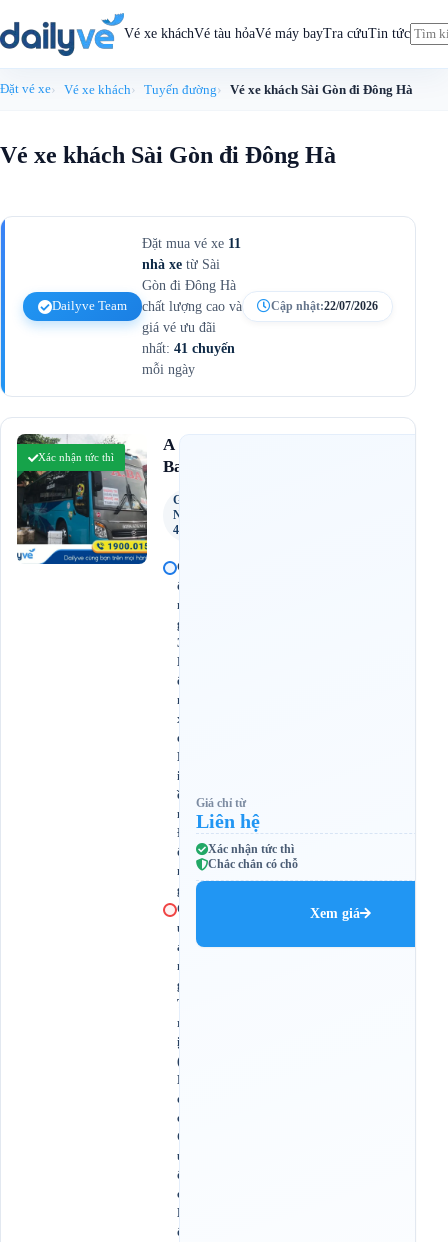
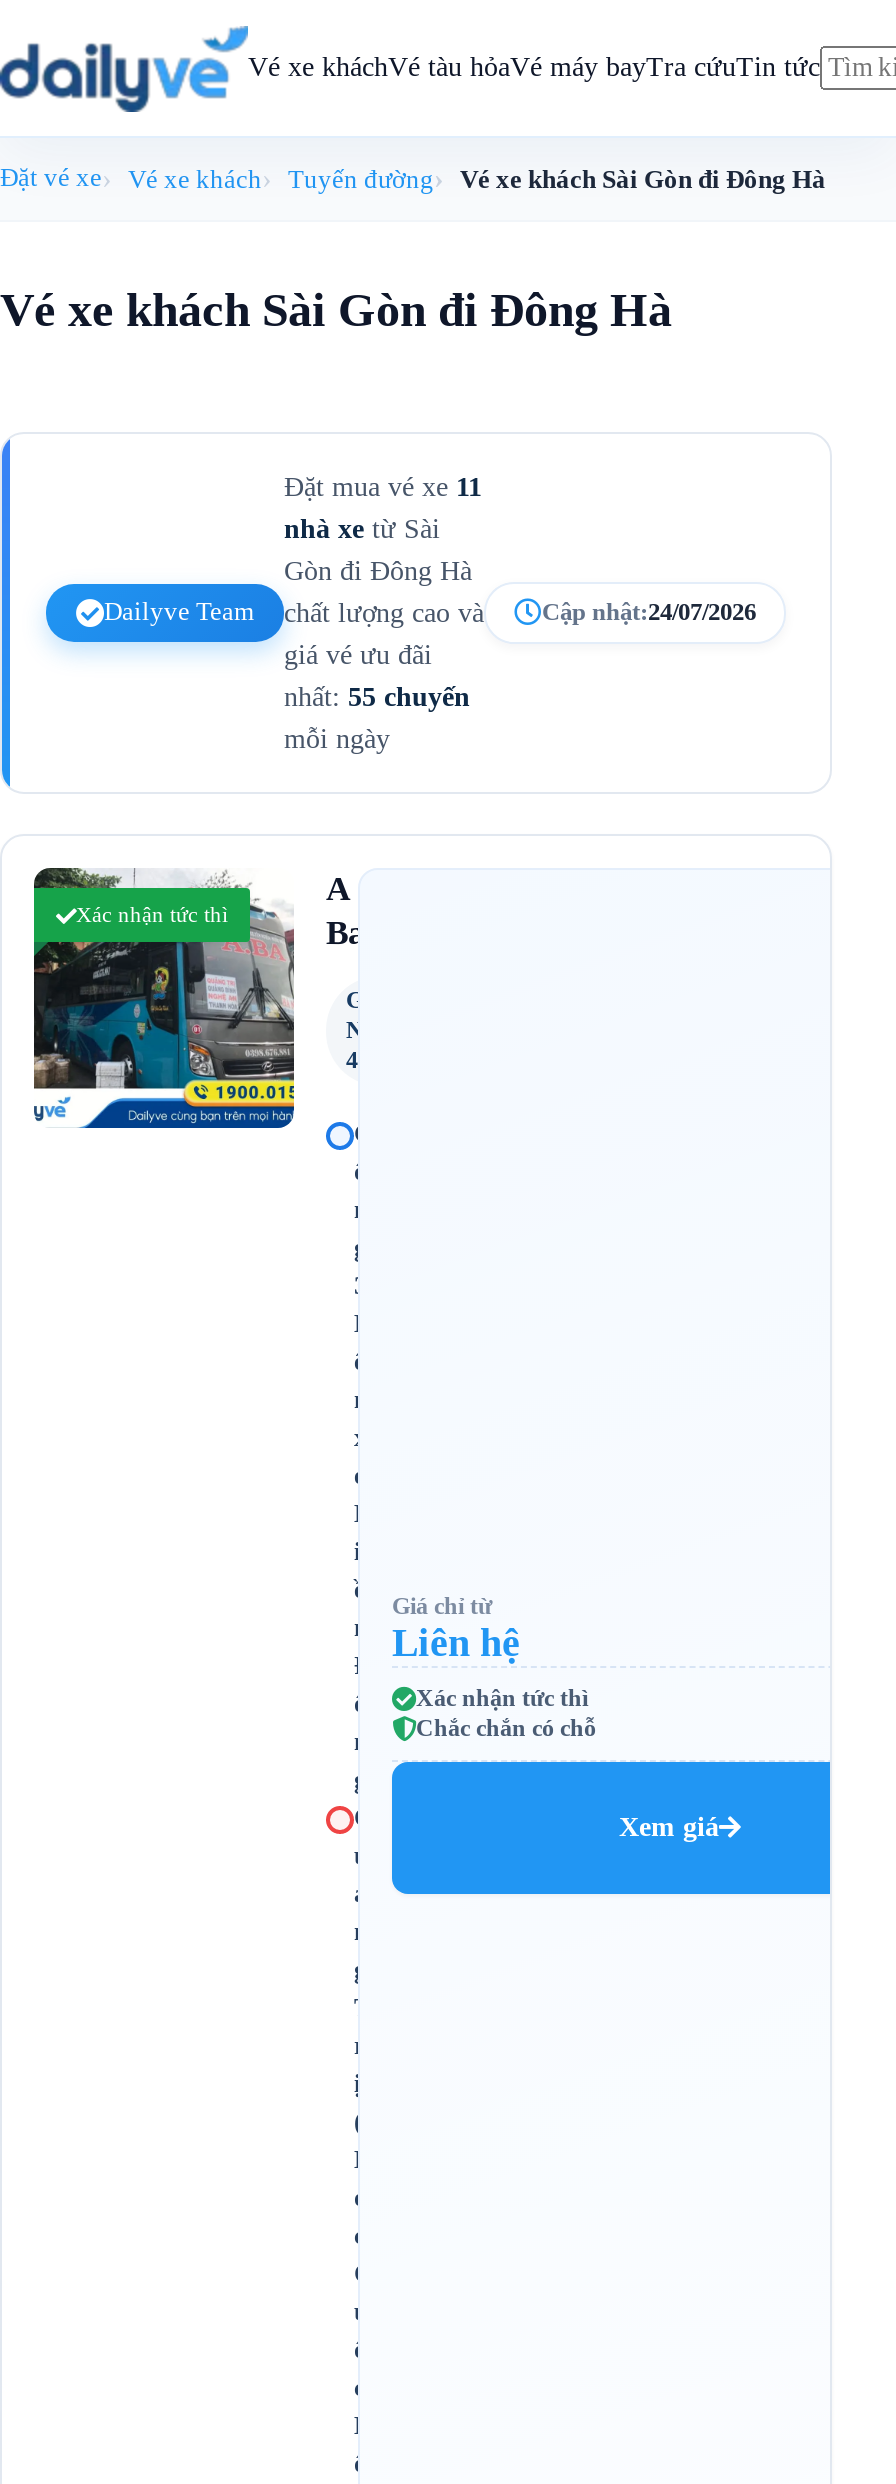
- Cập nhật:22/07/2026
+ Cập nhật:24/07/2026

- nhất: 41 chuyến
+ nhất: 55 chuyến
